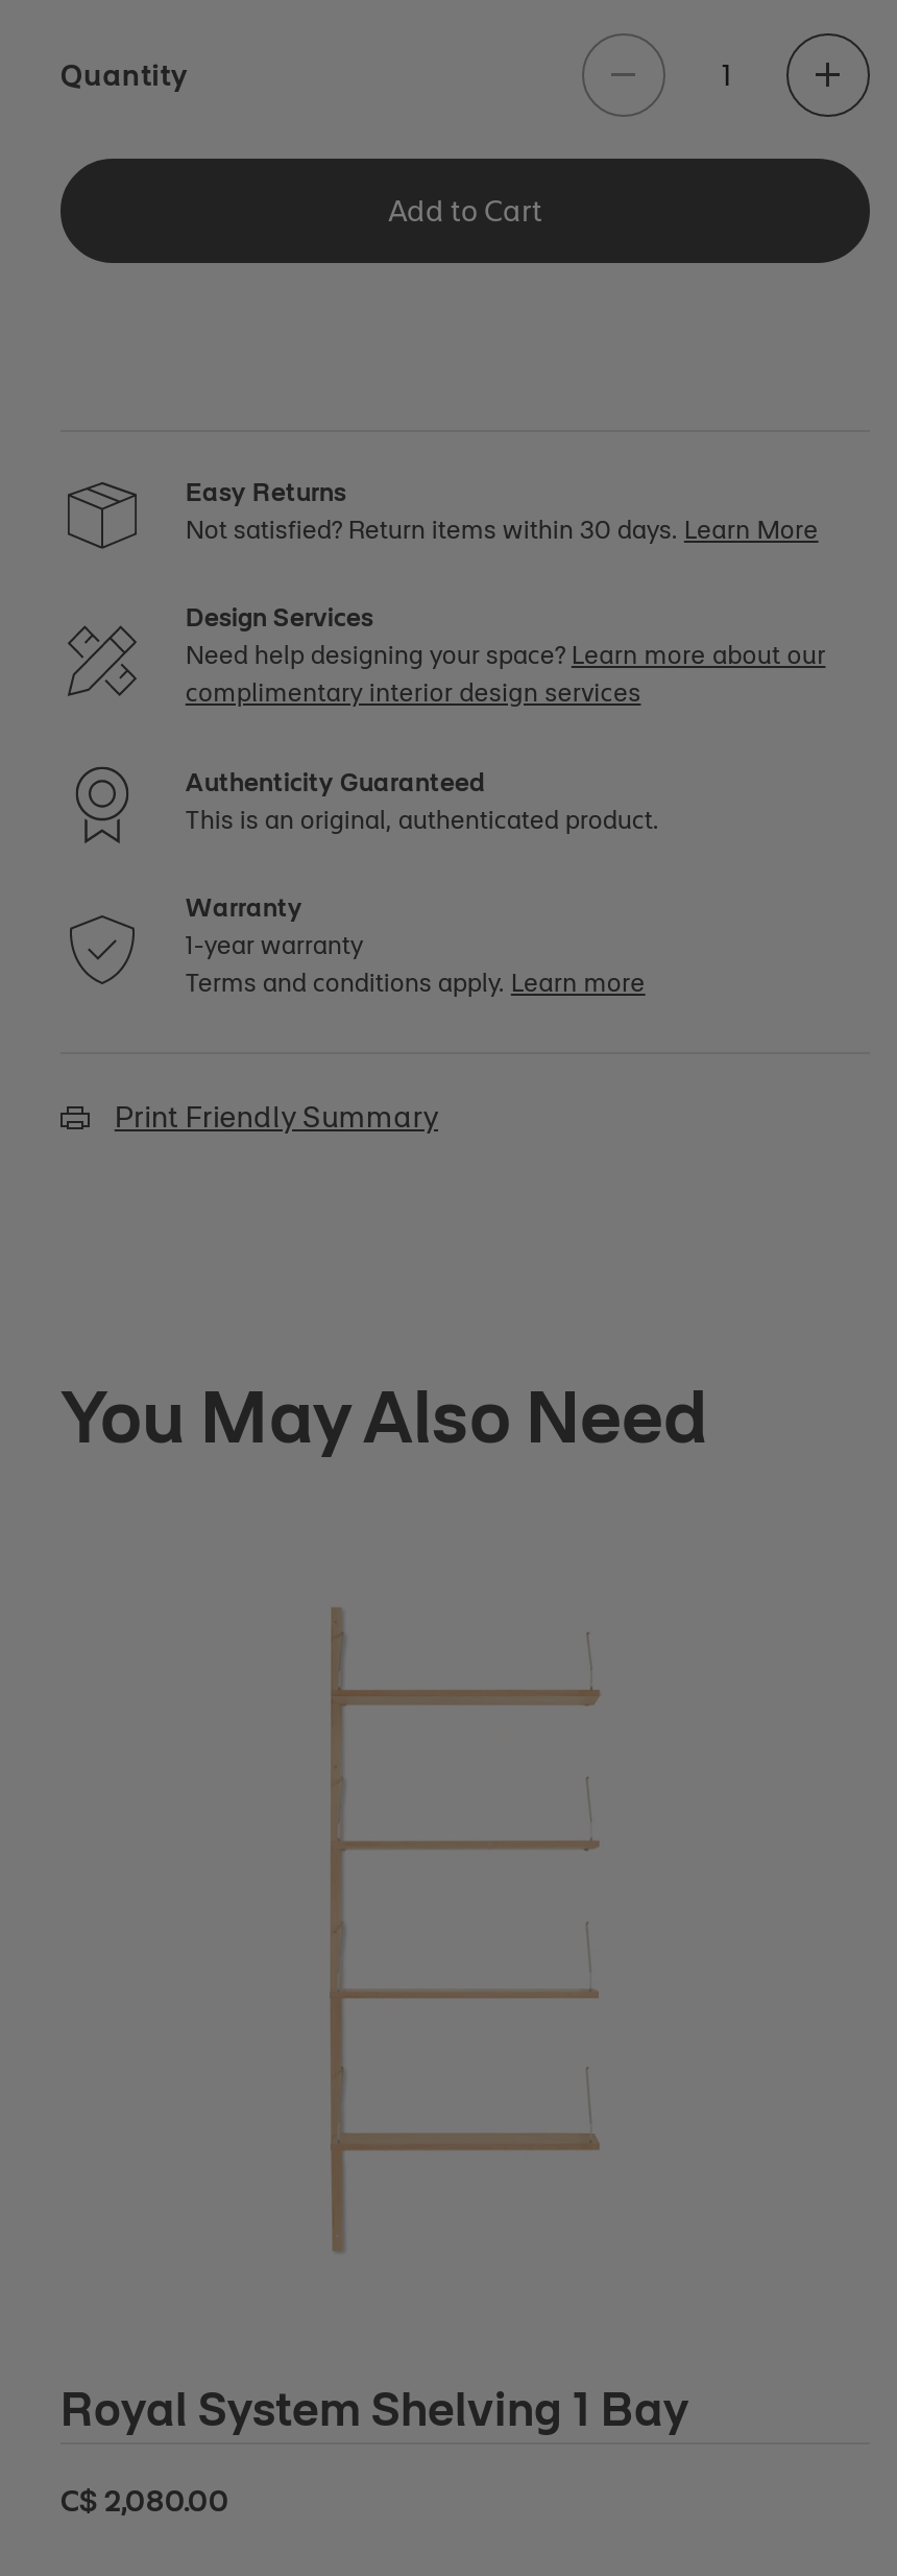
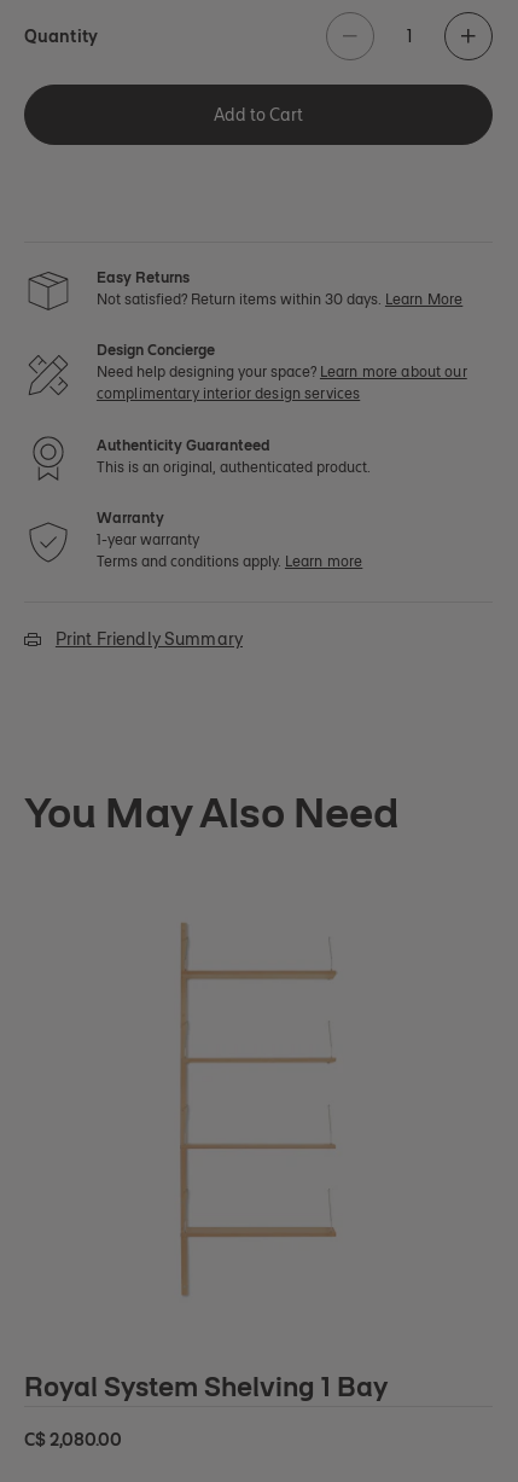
- Design Services
+ Design Concierge
